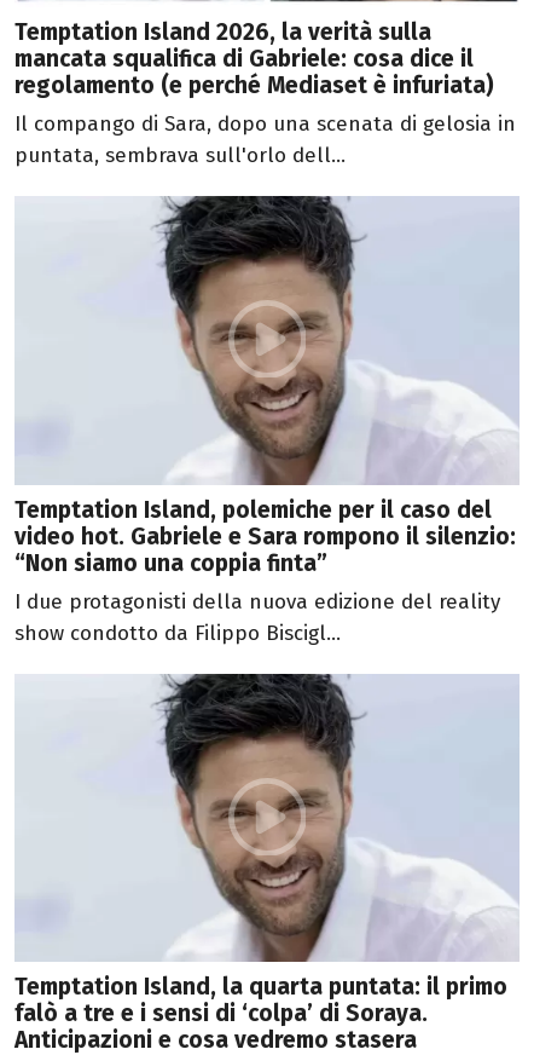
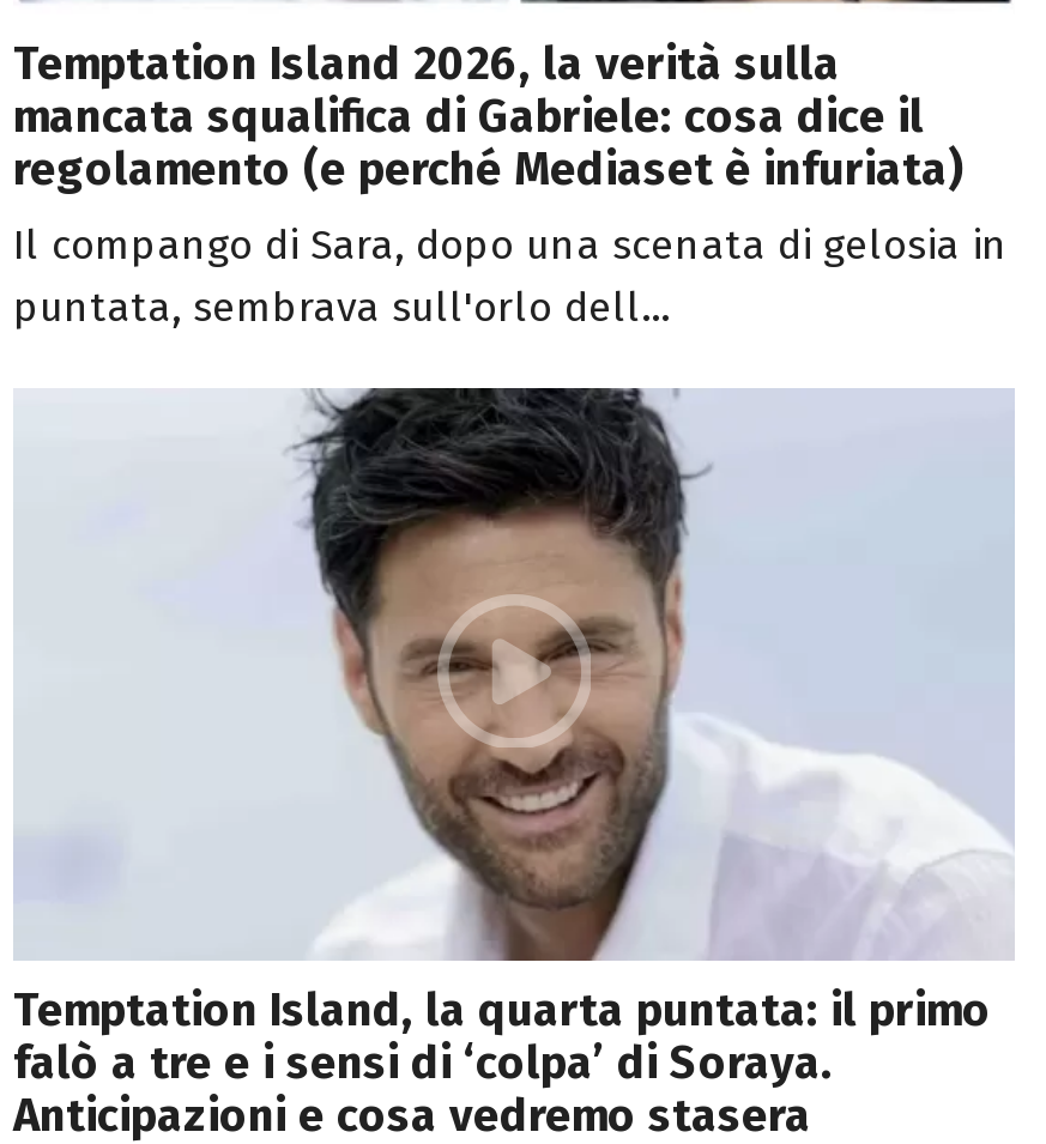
- Temptation Island, polemiche per il caso del
- video hot. Gabriele e Sara rompono il silenzio:
- “Non siamo una coppia finta”
- I due protagonisti della nuova edizione del reality
- show condotto da Filippo Biscigl...
